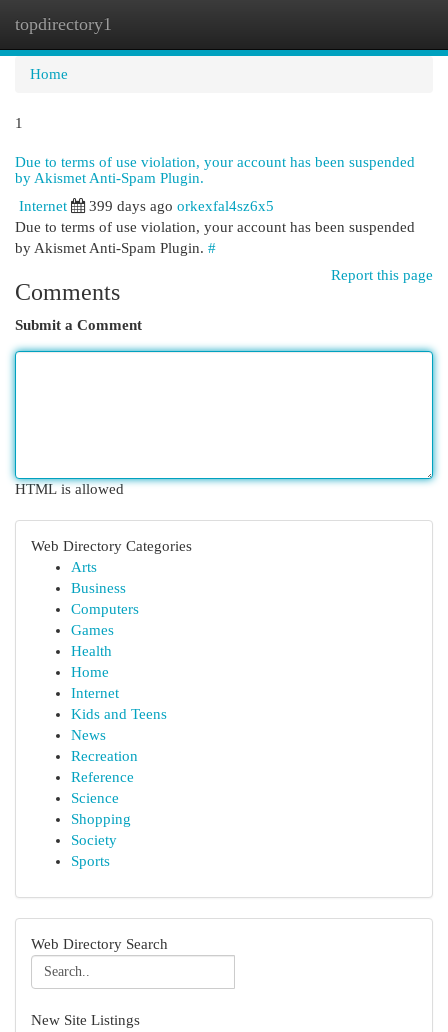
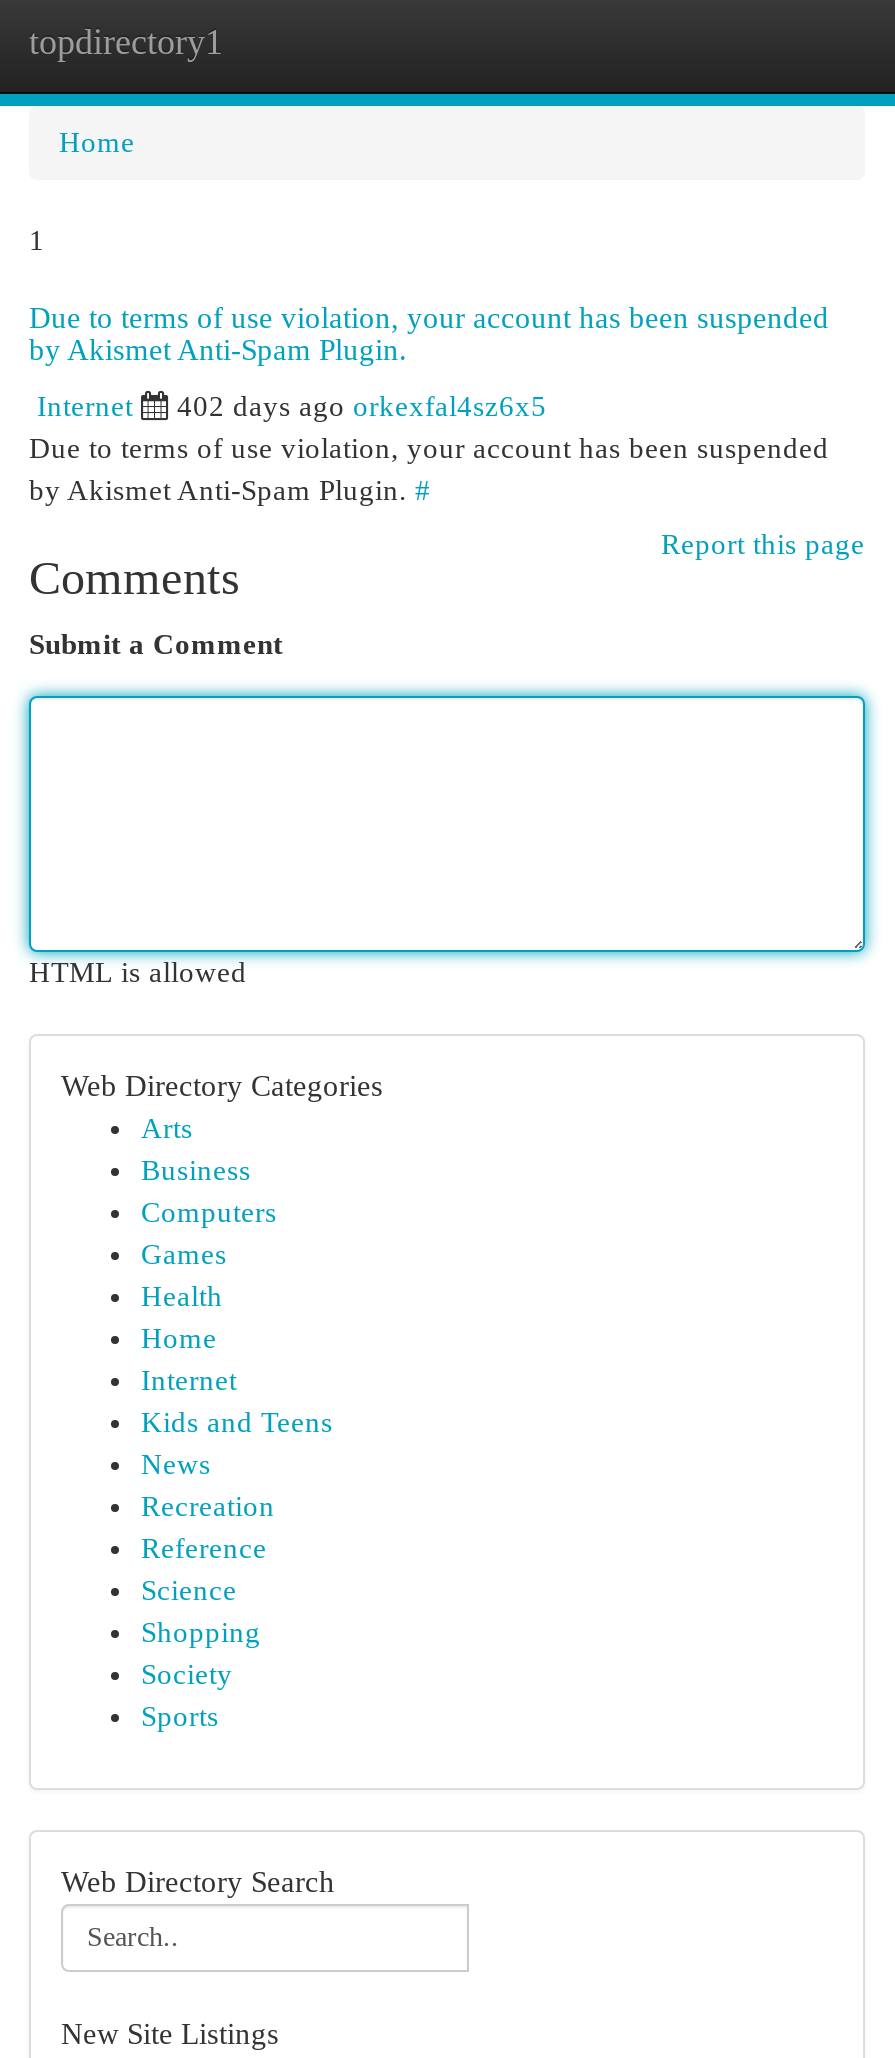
- 399 days ago orkexfal4sz6x5
+ 402 days ago orkexfal4sz6x5
